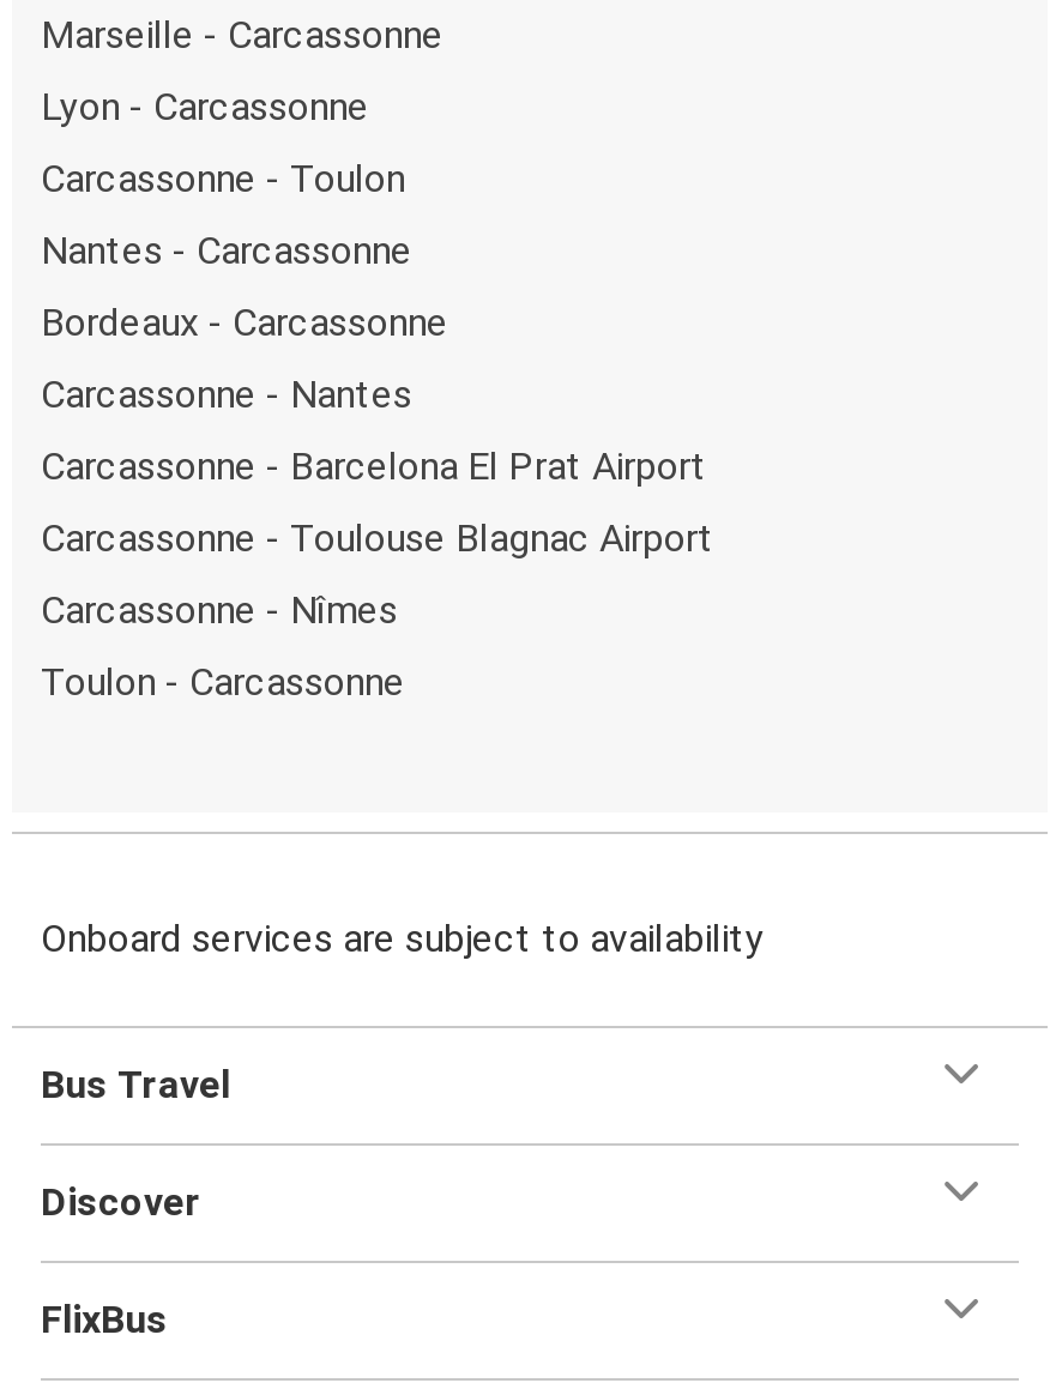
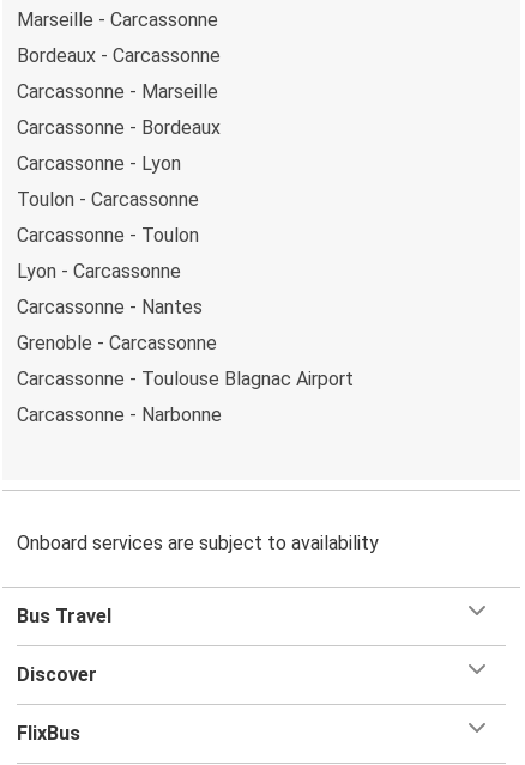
moved down: Carcassonne - Toulon | Lyon - Carcassonne

- Nantes - Carcassonne

moved up: Bordeaux - Carcassonne

moved down: Carcassonne - Nantes

- Carcassonne - Barcelona El Prat Airport
- Carcassonne - Nîmes
+ Carcassonne - Marseille
+ Carcassonne - Bordeaux
+ Carcassonne - Lyon

moved down: Carcassonne - Toulouse Blagnac Airport

moved up: Toulon - Carcassonne

+ Grenoble - Carcassonne
+ Carcassonne - Narbonne
